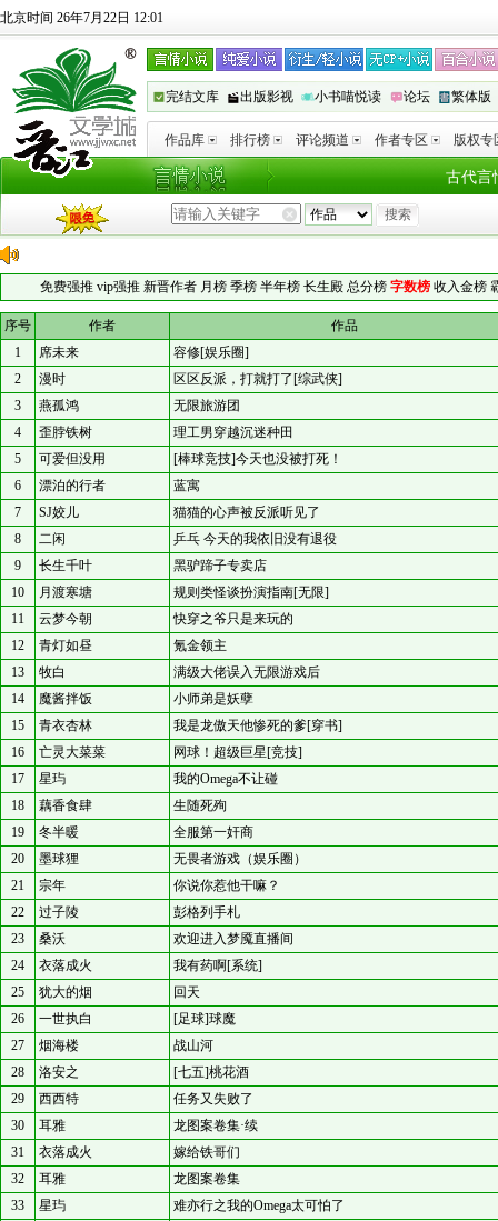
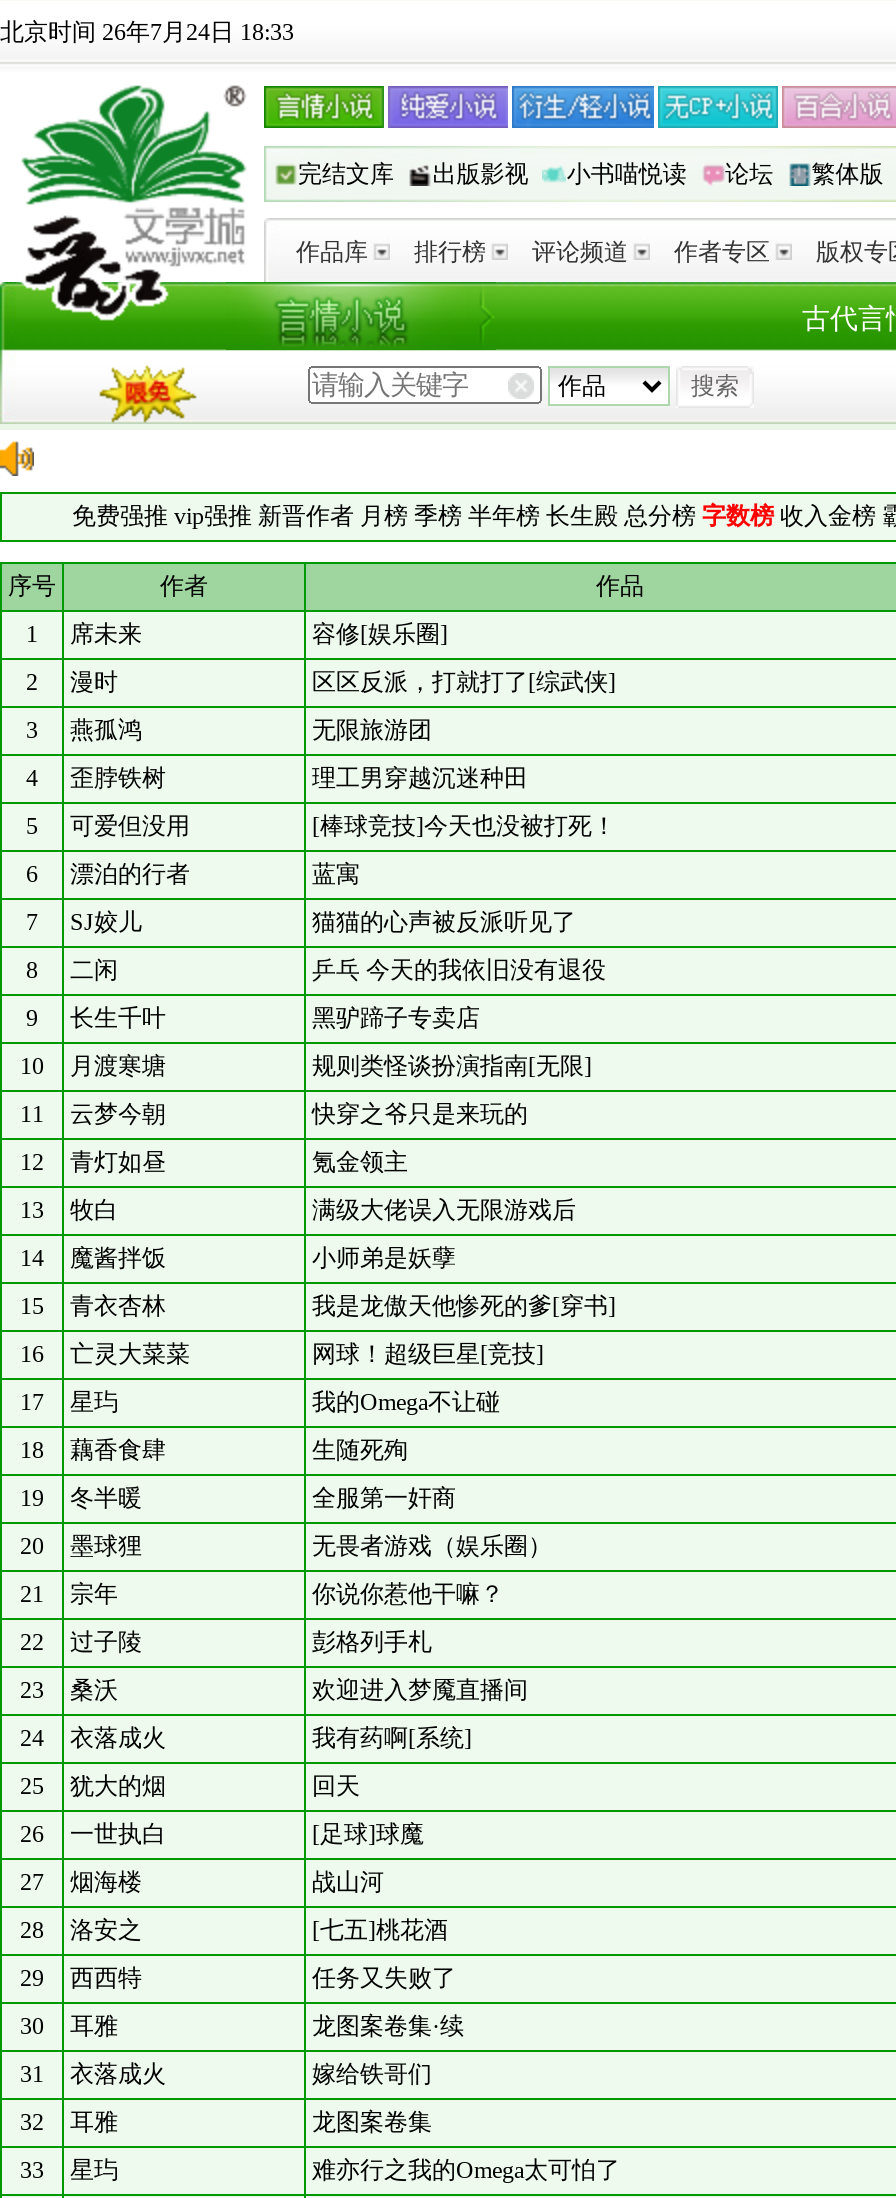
- 北京时间 26年7月22日 12:01
+ 北京时间 26年7月24日 18:33
